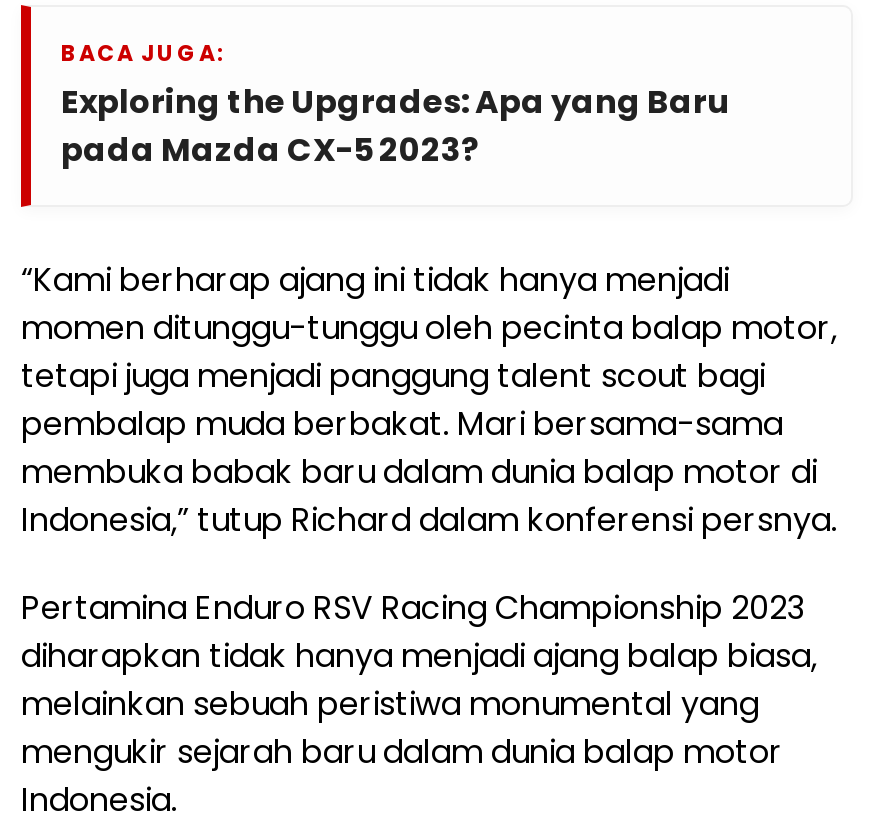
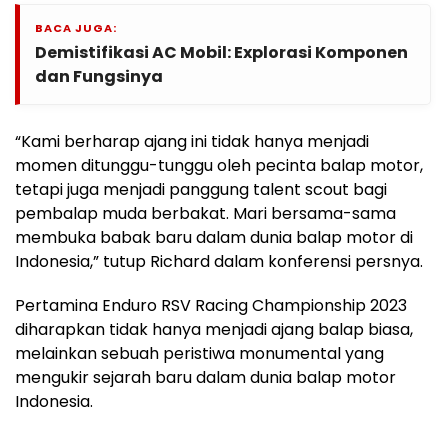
- Exploring the Upgrades: Apa yang Baru
- pada Mazda CX-5 2023?
+ Demistifikasi AC Mobil: Explorasi Komponen
+ dan Fungsinya
